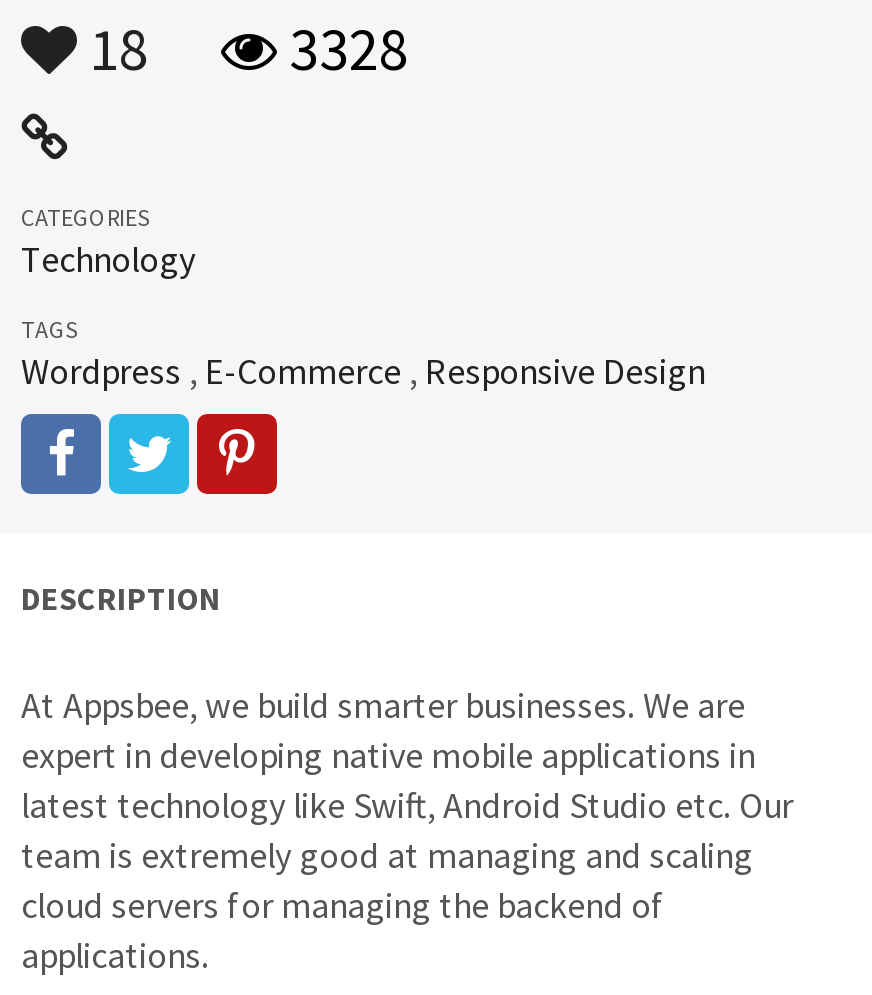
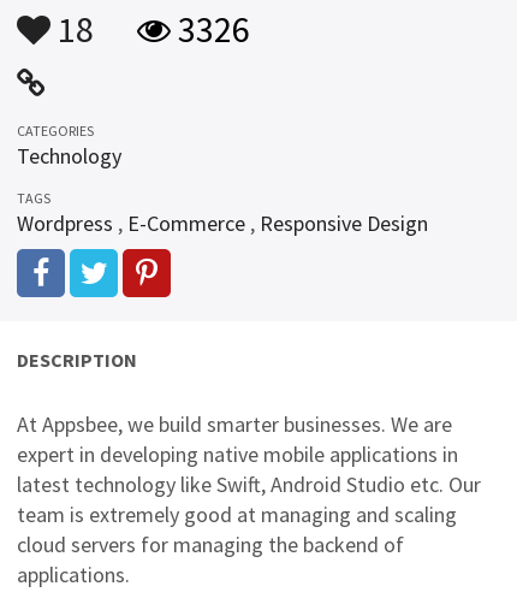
- 18 3328
+ 18 3326
